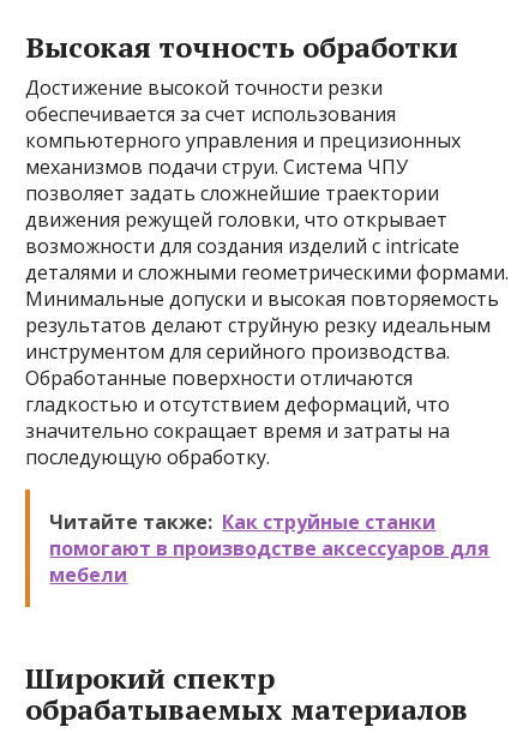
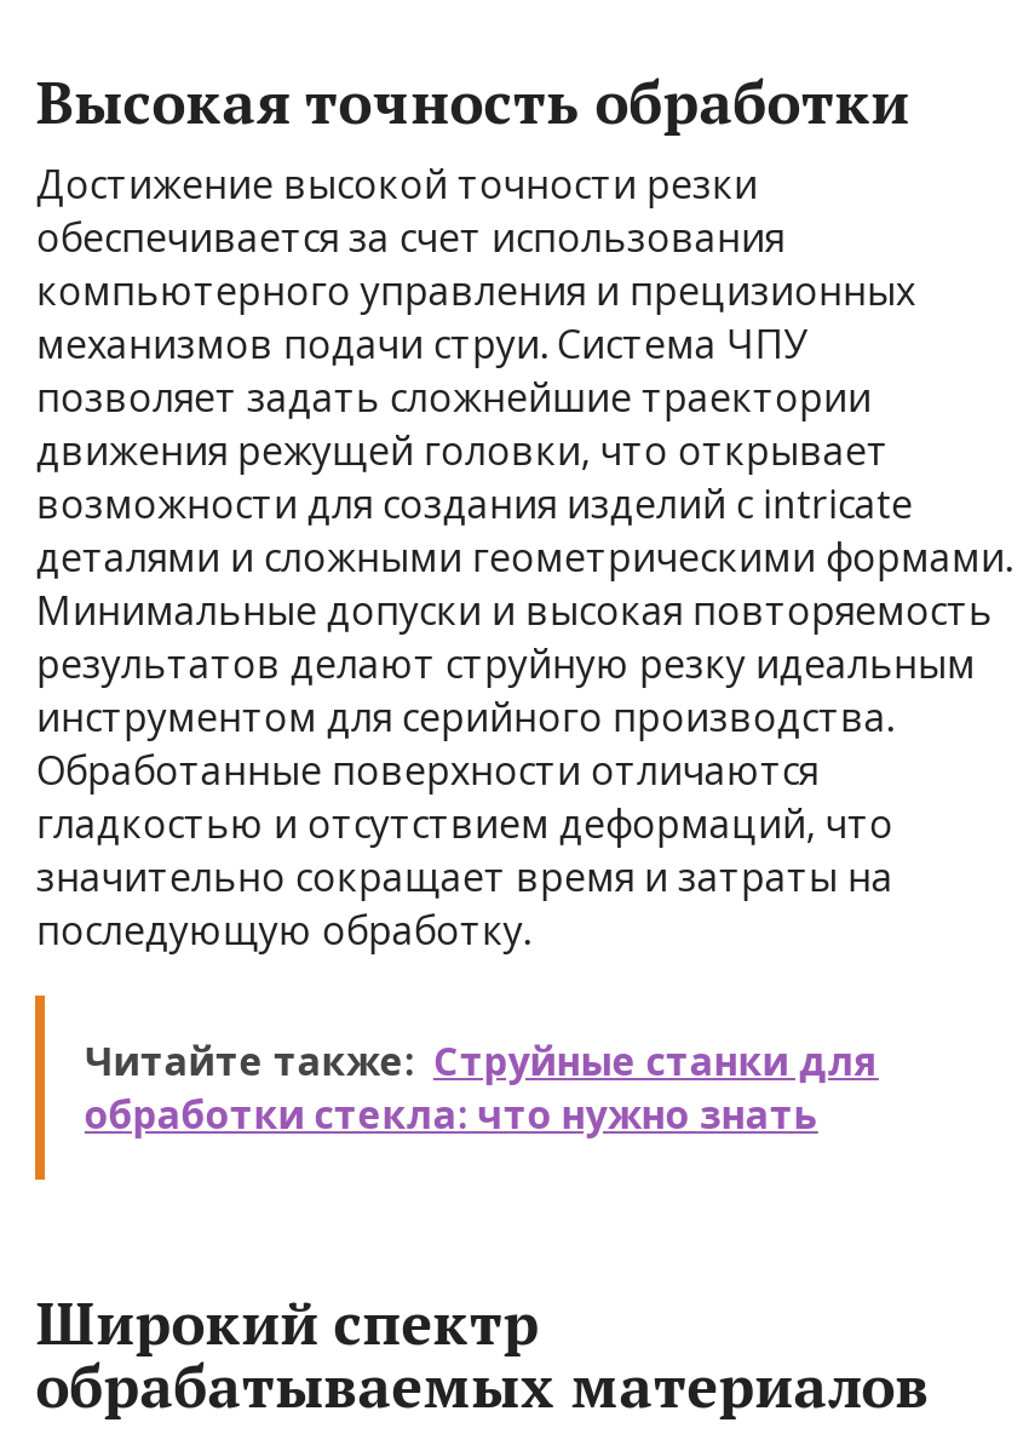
- Читайте также: Как струйные станки
- помогают в производстве аксессуаров для
- мебели
+ Читайте также: Струйные станки для
+ обработки стекла: что нужно знать
